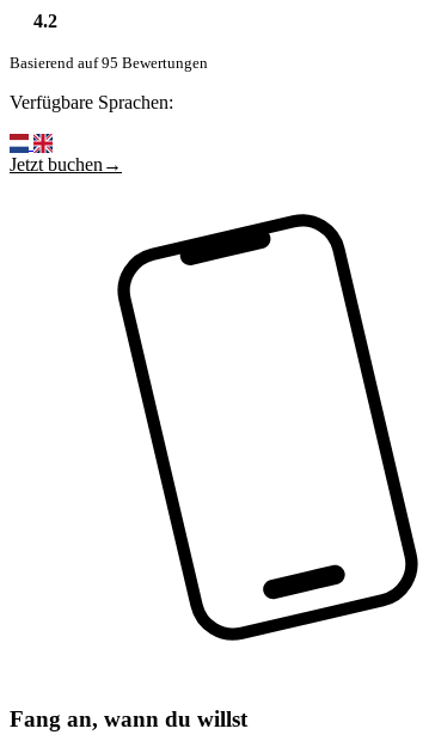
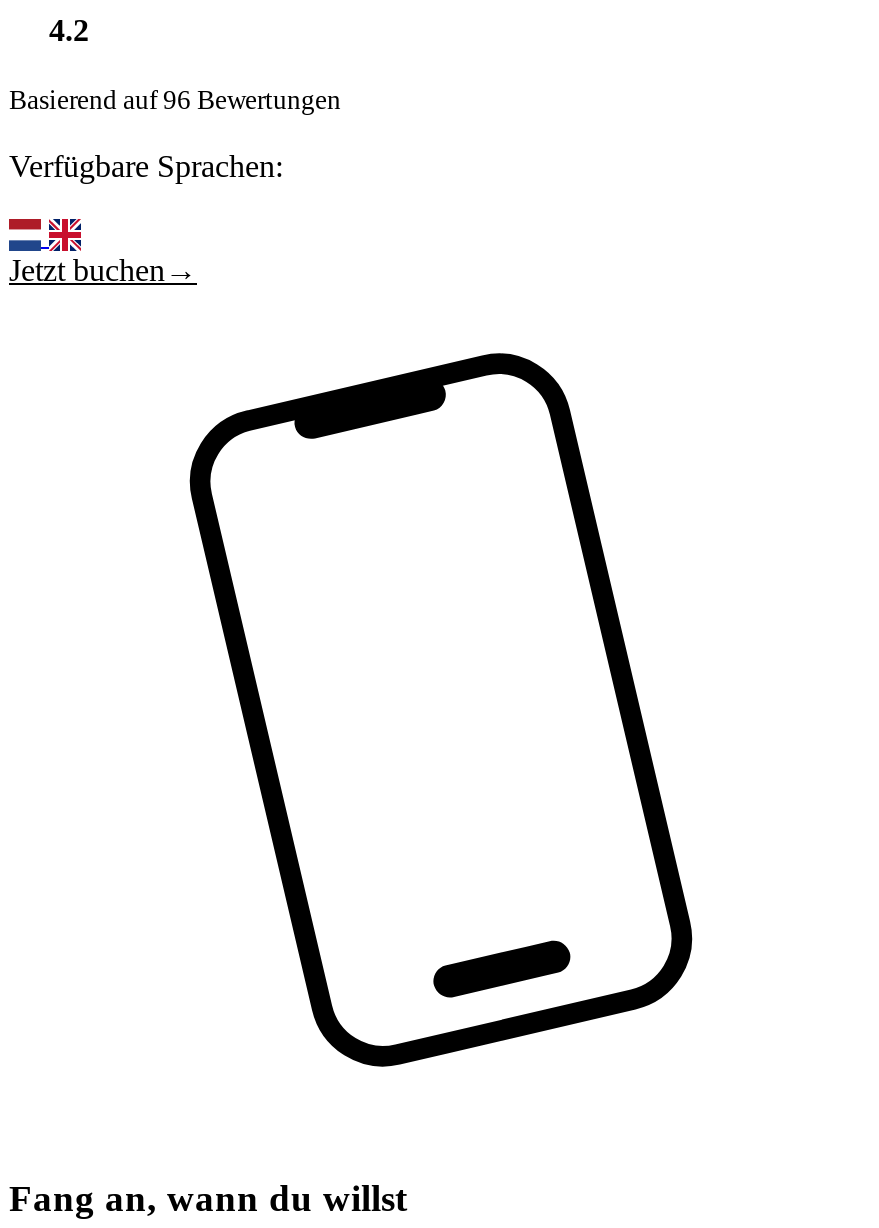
- Basierend auf 95 Bewertungen
+ Basierend auf 96 Bewertungen
